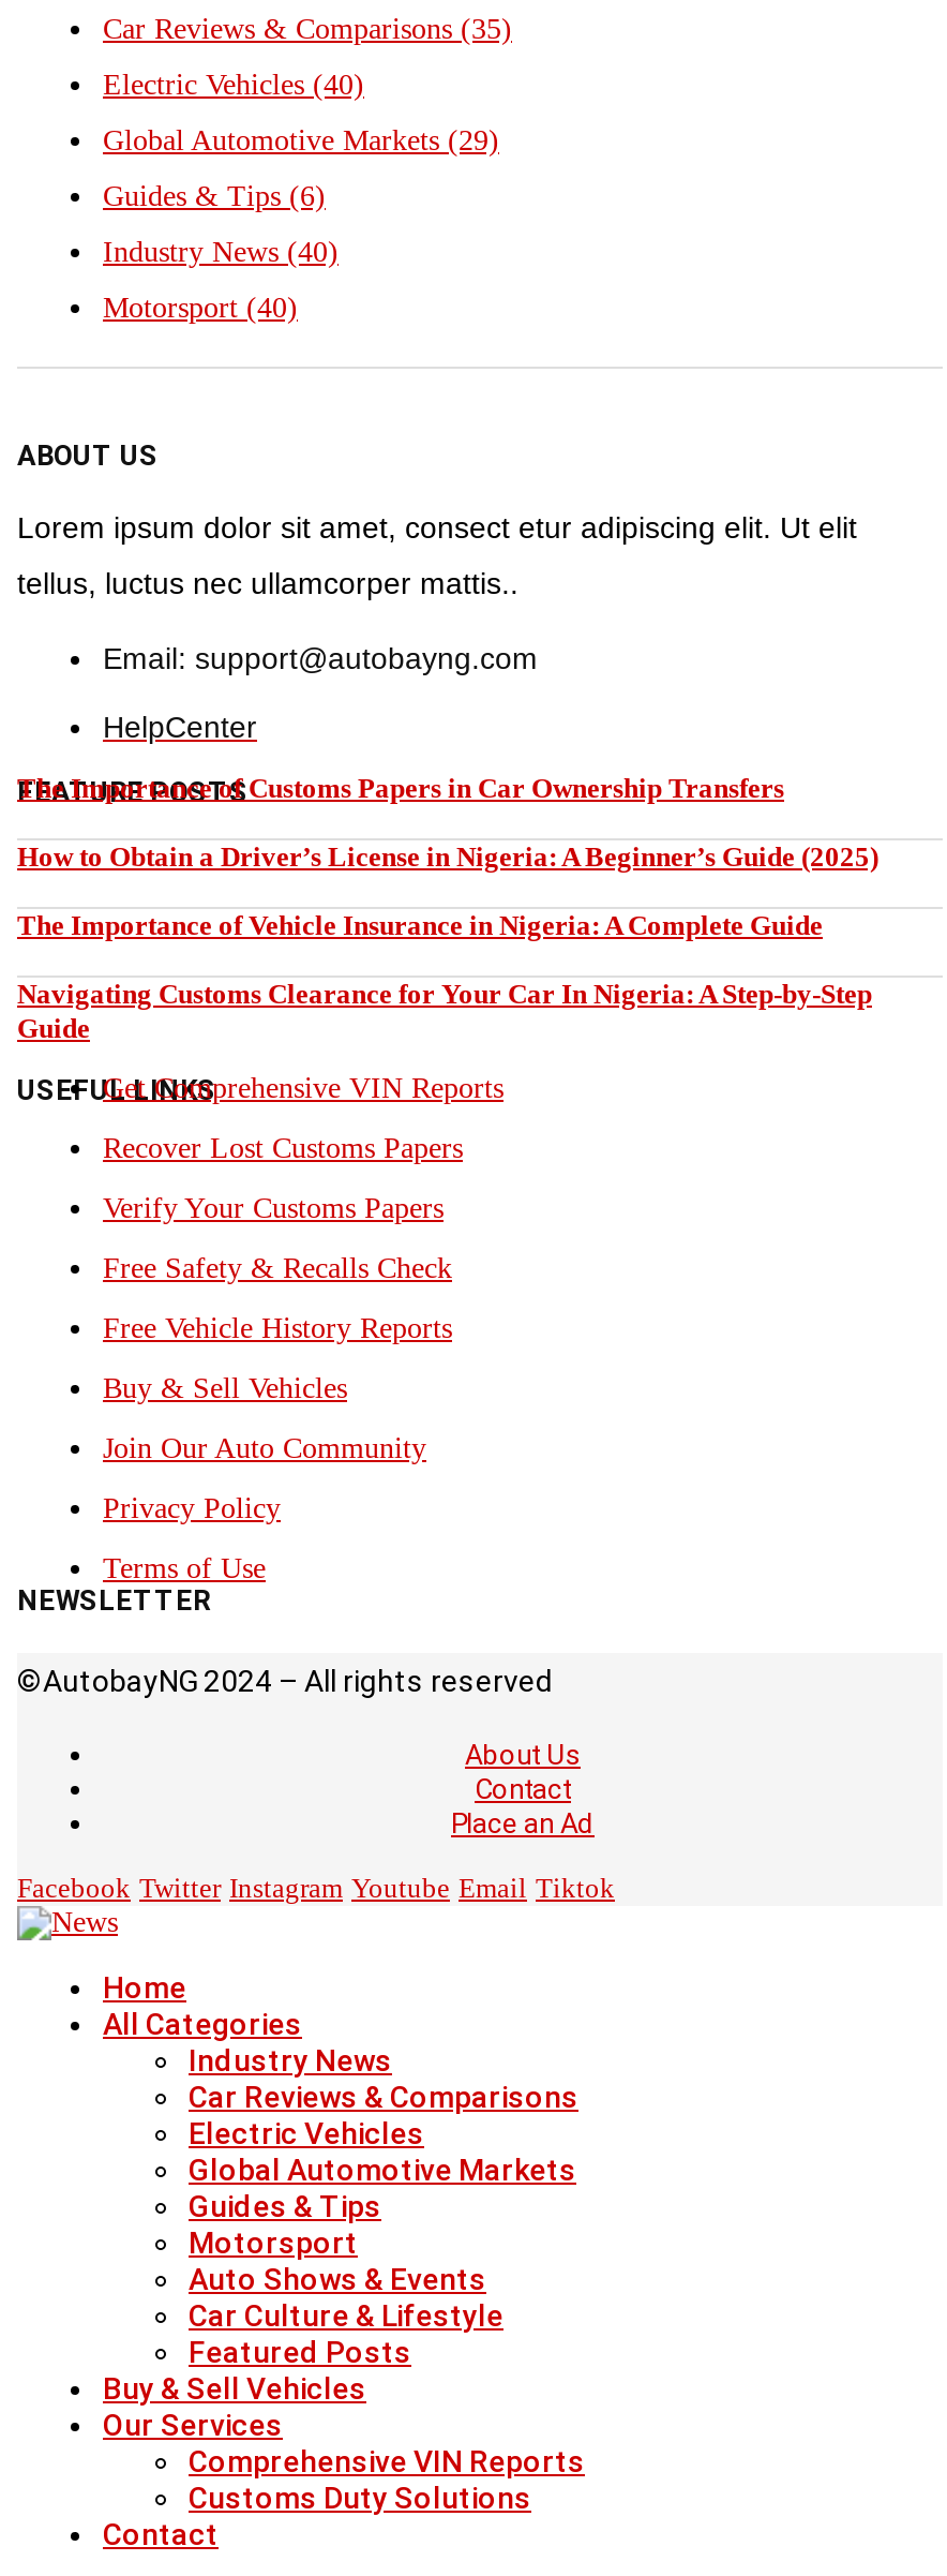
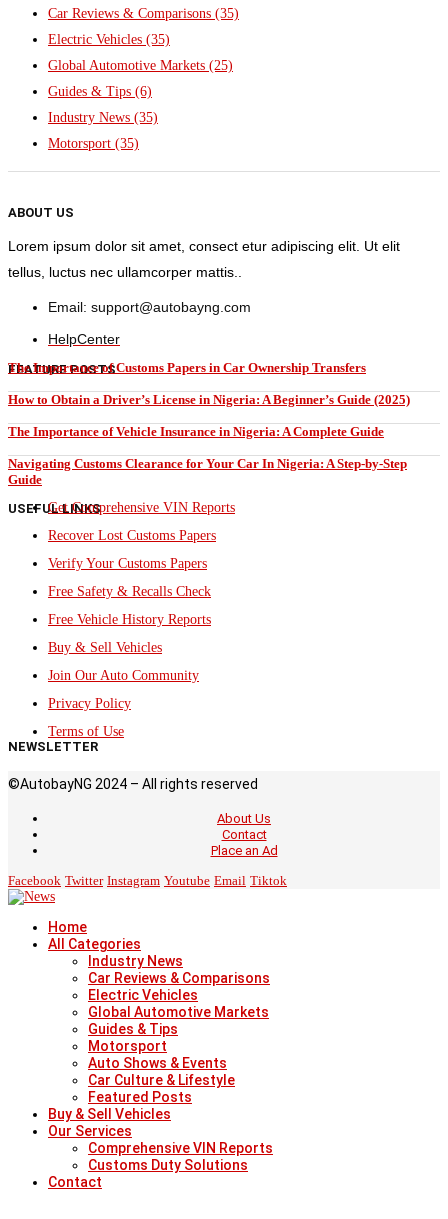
- Electric Vehicles (40)
+ Electric Vehicles (35)

- Global Automotive Markets (29)
+ Global Automotive Markets (25)

- Industry News (40)
+ Industry News (35)

- Motorsport (40)
+ Motorsport (35)
